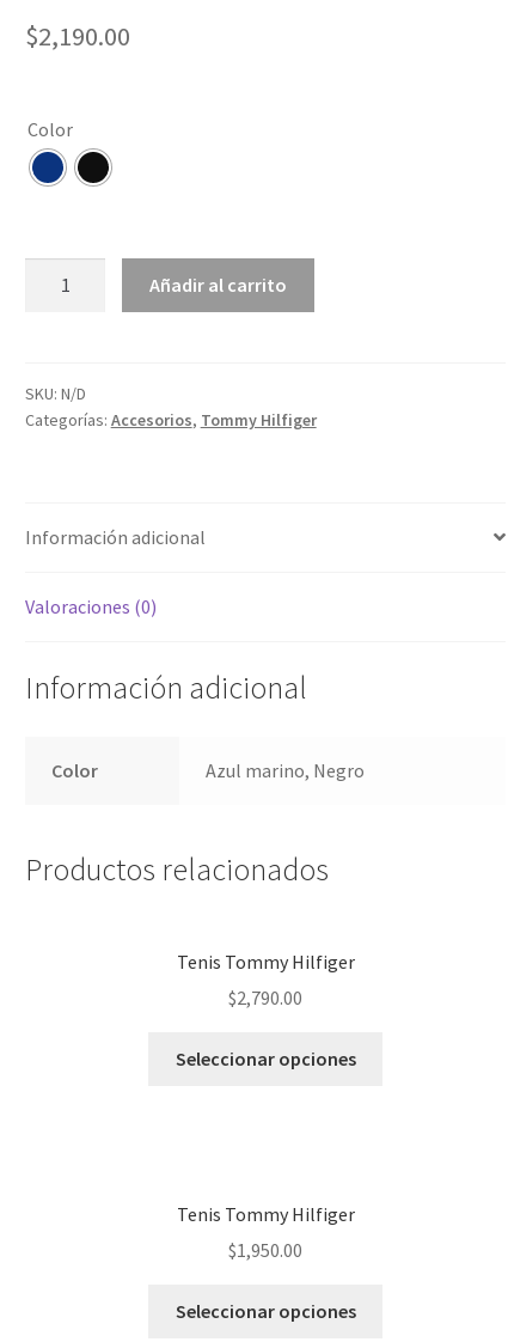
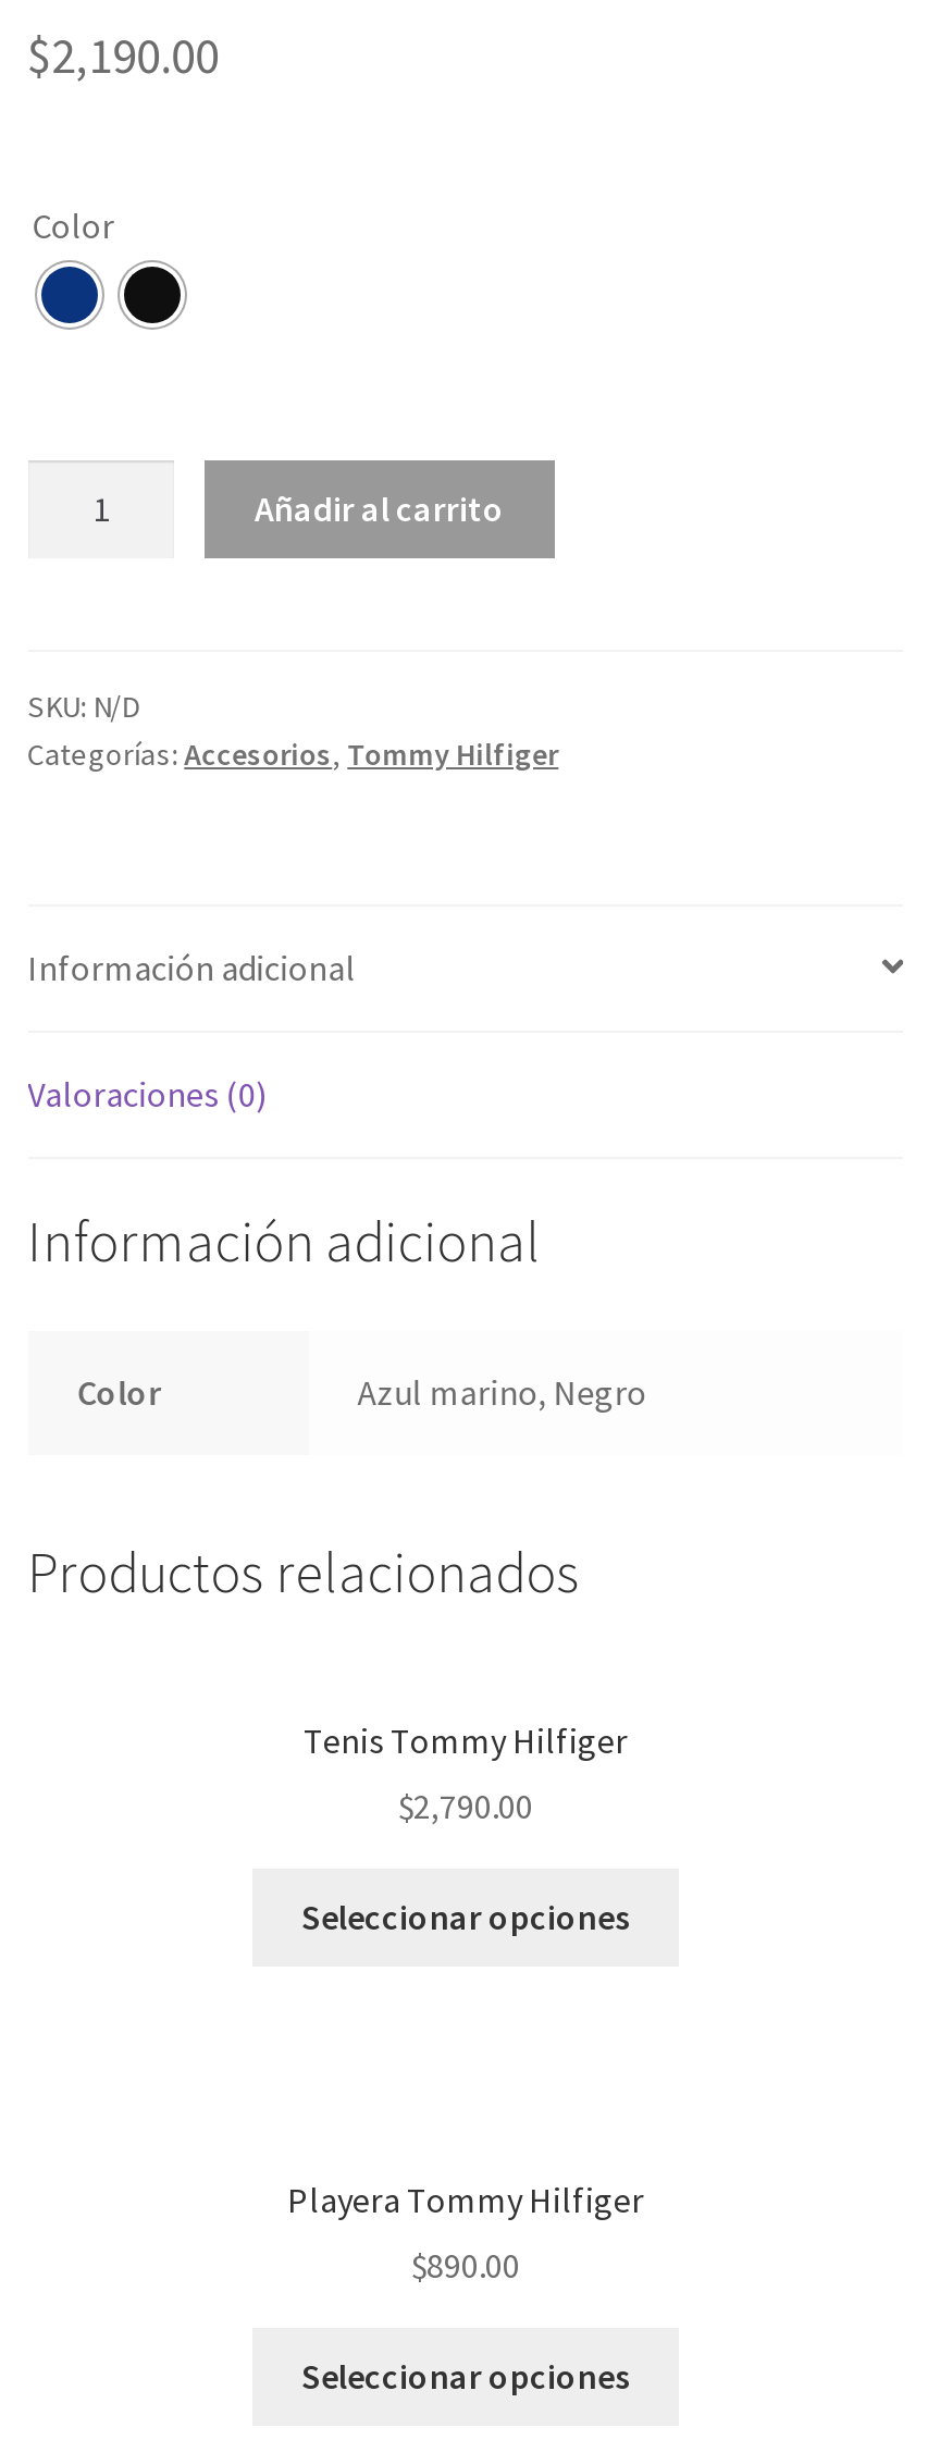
- Tenis Tommy Hilfiger
+ Playera Tommy Hilfiger

- $1,950.00
+ $890.00
